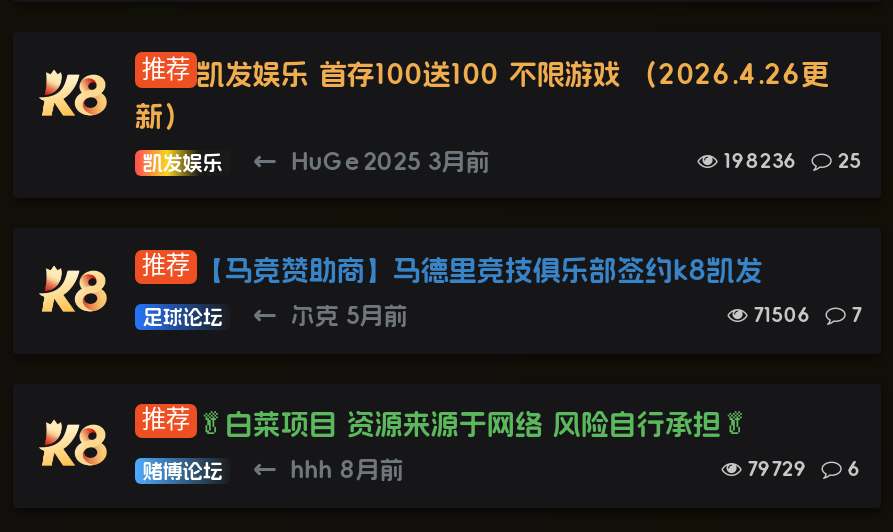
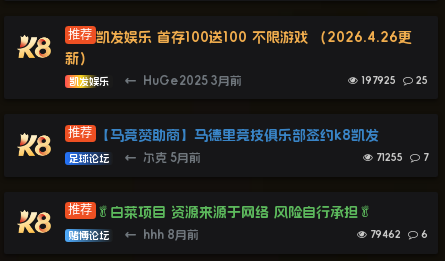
- 198236 25
+ 197925 25

- 71506 7
+ 71255 7

- 79729 6
+ 79462 6
